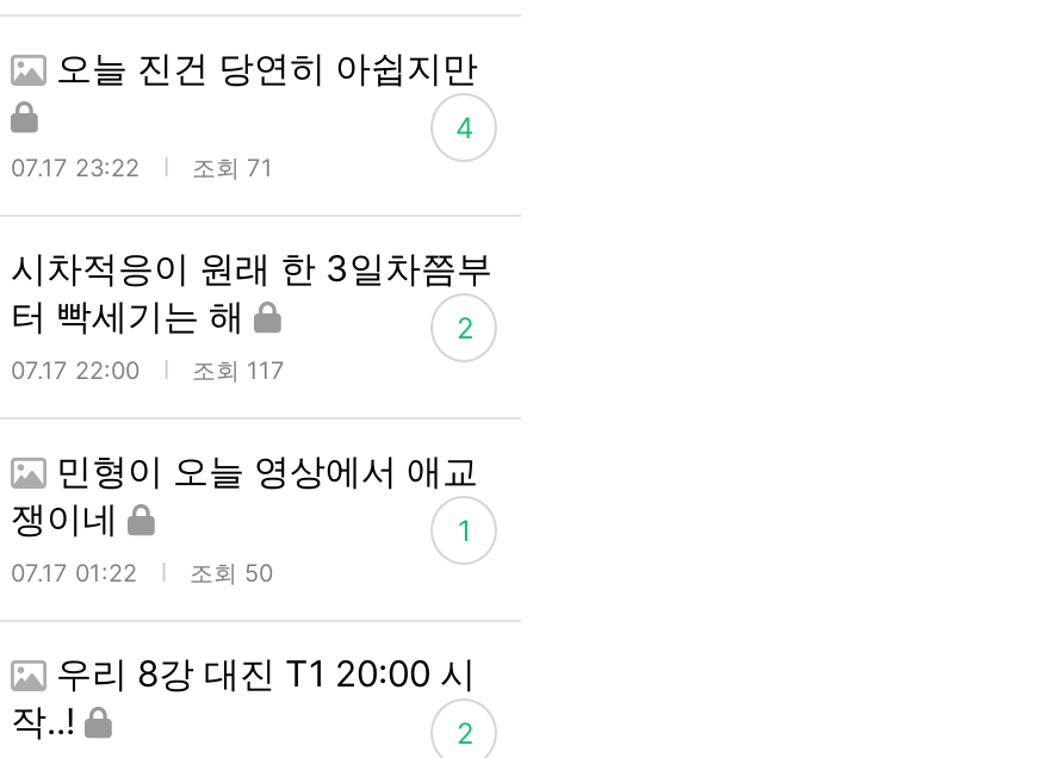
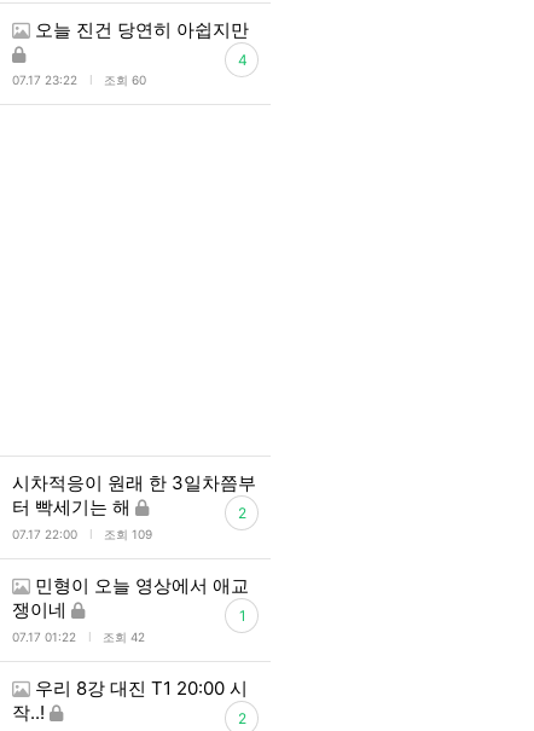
- 07.17 23:22 조회 71
+ 07.17 23:22 조회 60

- 07.17 22:00 조회 117
+ 07.17 22:00 조회 109

- 07.17 01:22 조회 50
+ 07.17 01:22 조회 42
